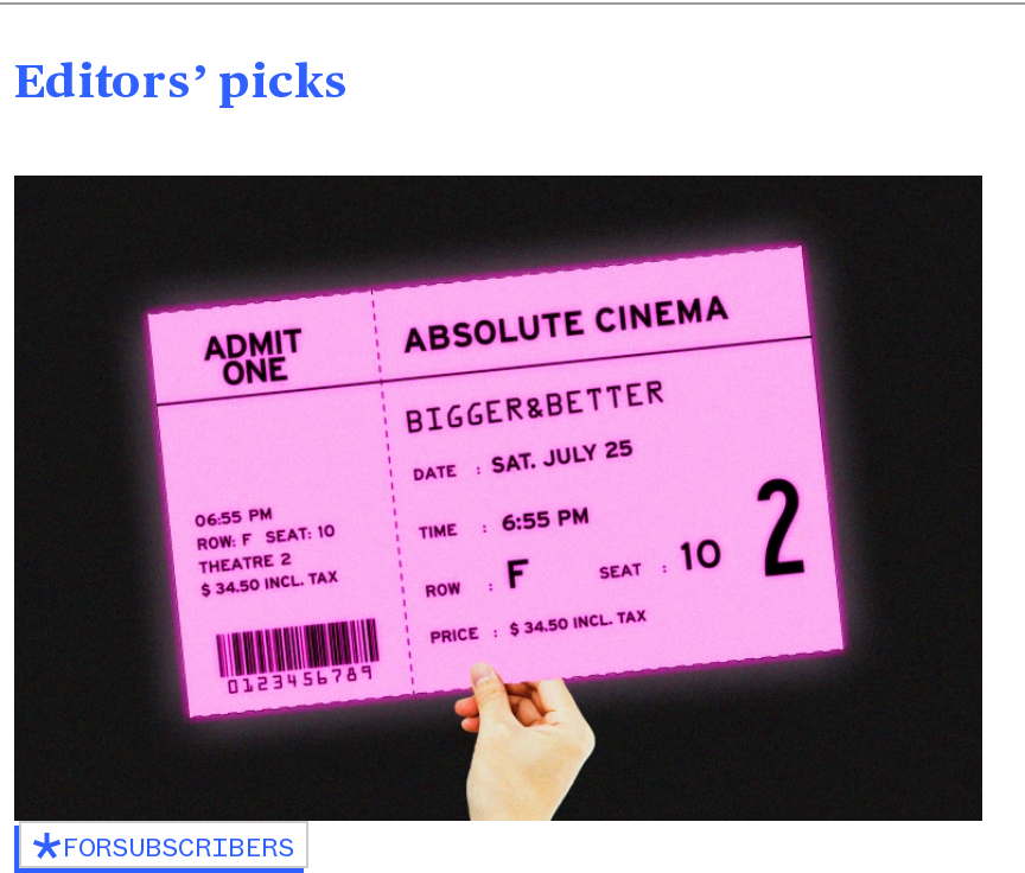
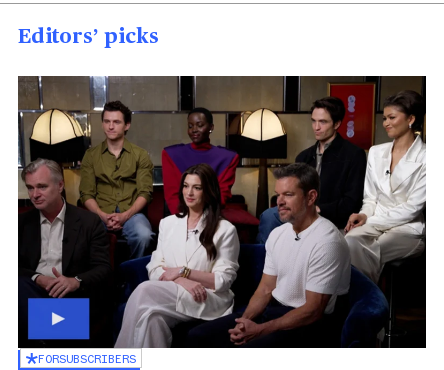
- [image]
+ [image]
